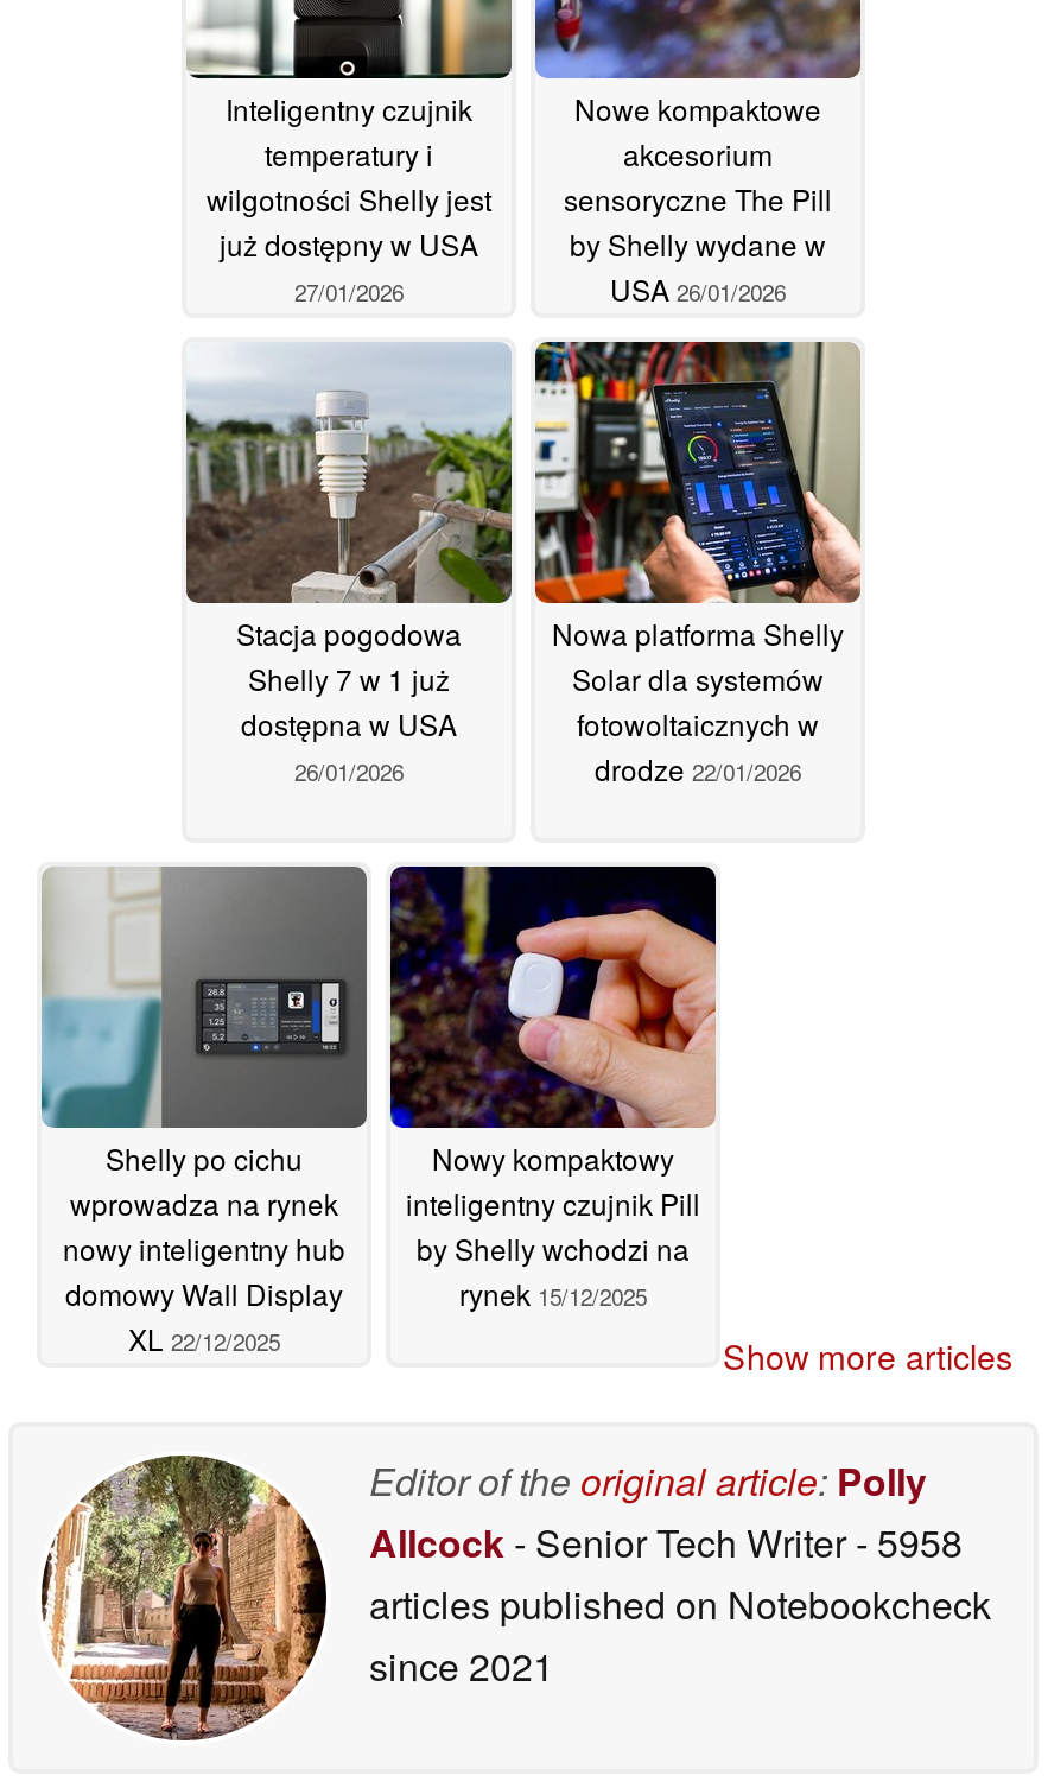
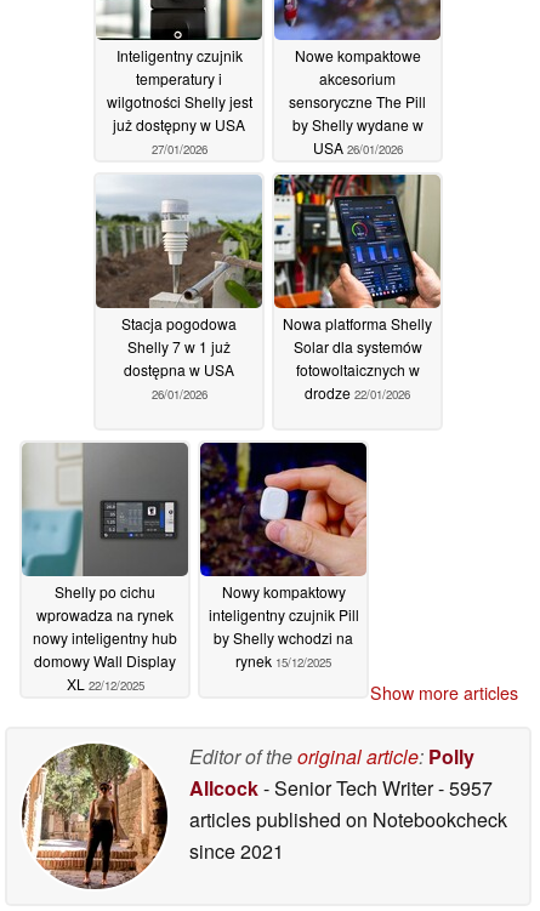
- Allcock - Senior Tech Writer - 5958
+ Allcock - Senior Tech Writer - 5957
